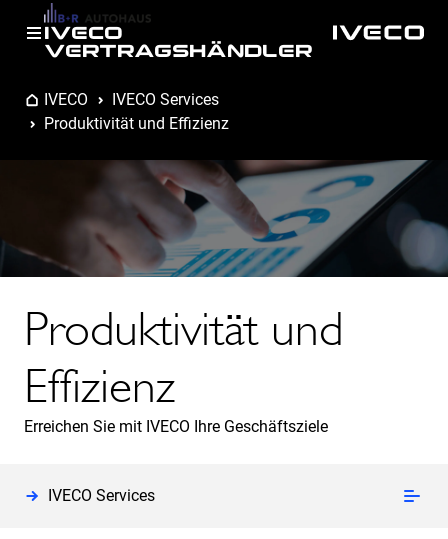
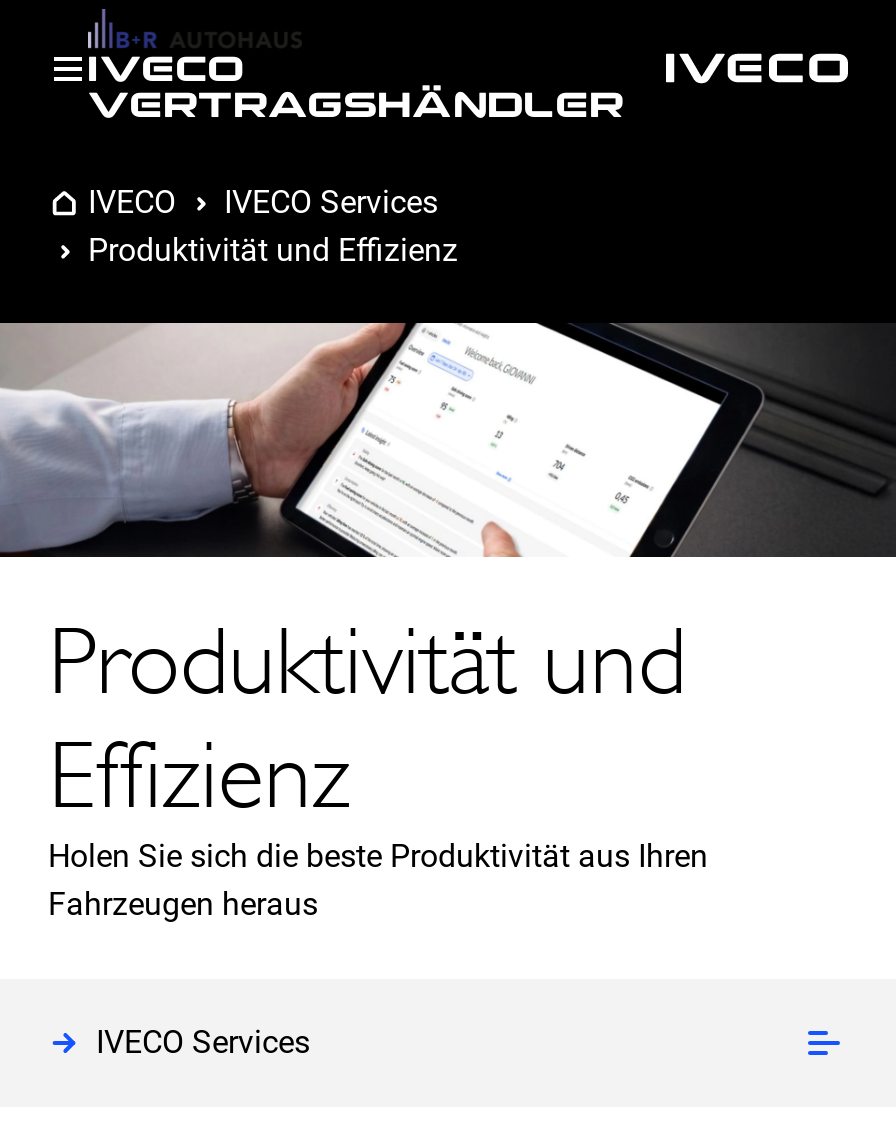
- [image]
+ [image]

- Erreichen Sie mit IVECO Ihre Geschäftsziele
+ Holen Sie sich die beste Produktivität aus Ihren
+ Fahrzeugen heraus
